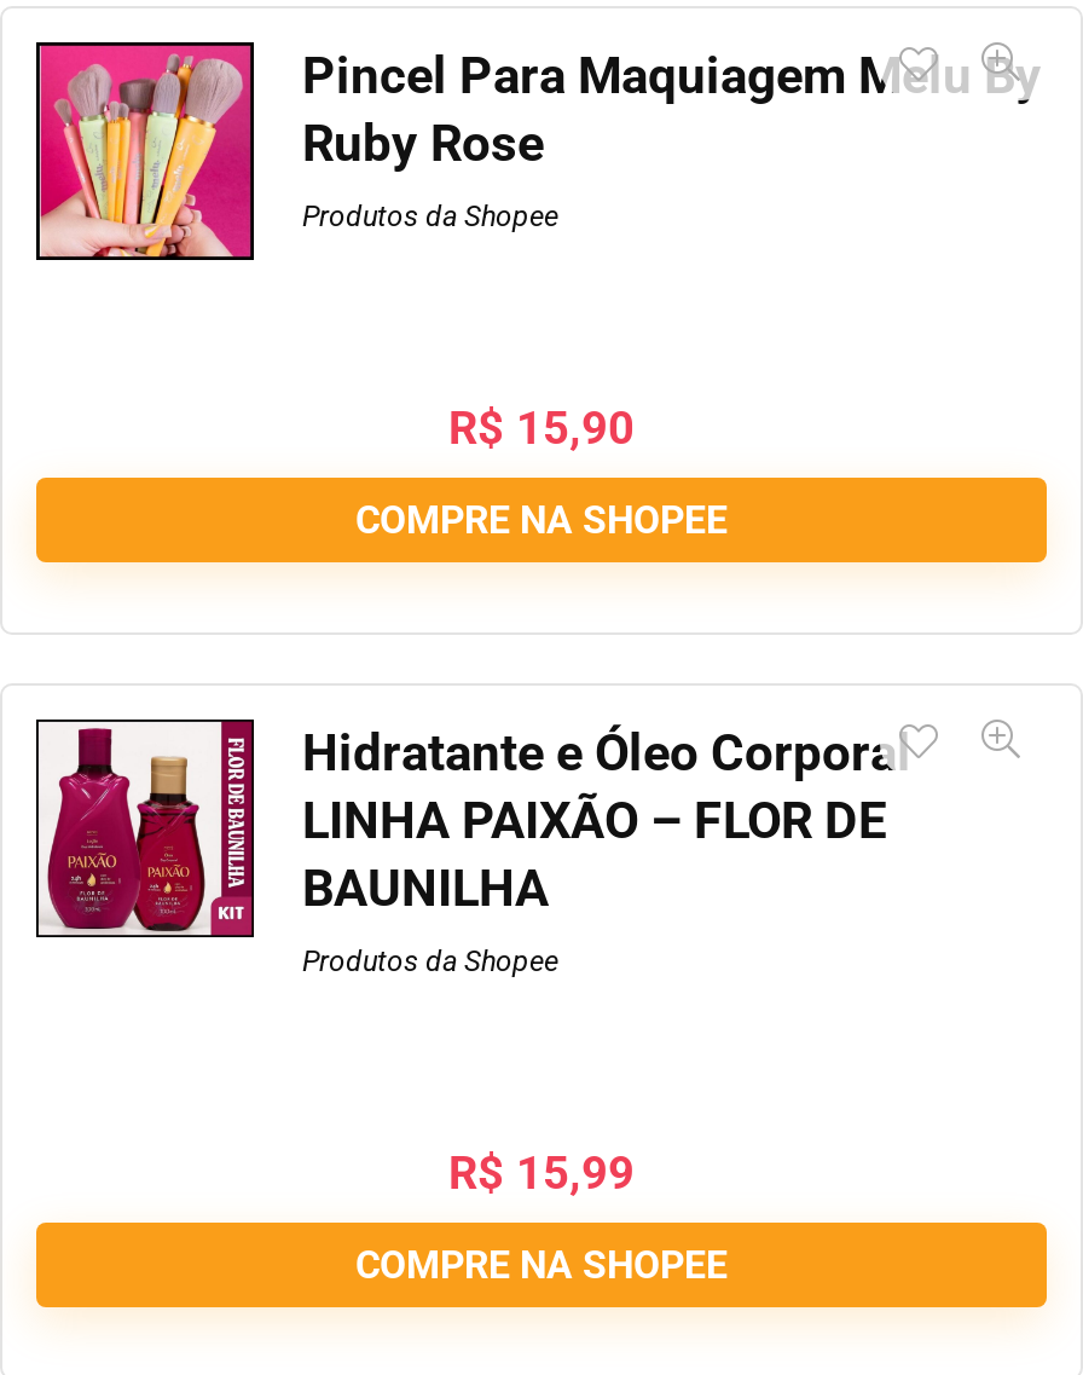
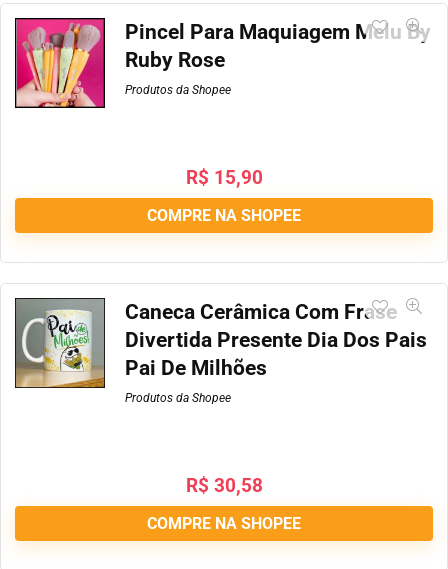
- [image]
- Hidratante e Óleo Corporal
- LINHA PAIXÃO – FLOR DE
- BAUNILHA
+ [image]
+ Caneca Cerâmica Com Frase
+ Divertida Presente Dia Dos Pais
+ Pai De Milhões

- R$15,99
+ R$30,58
